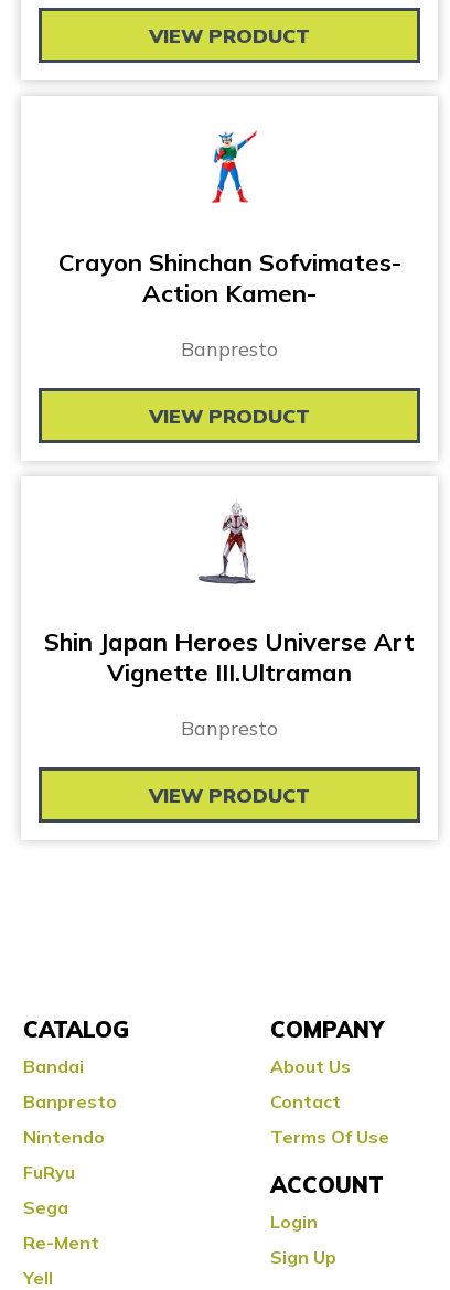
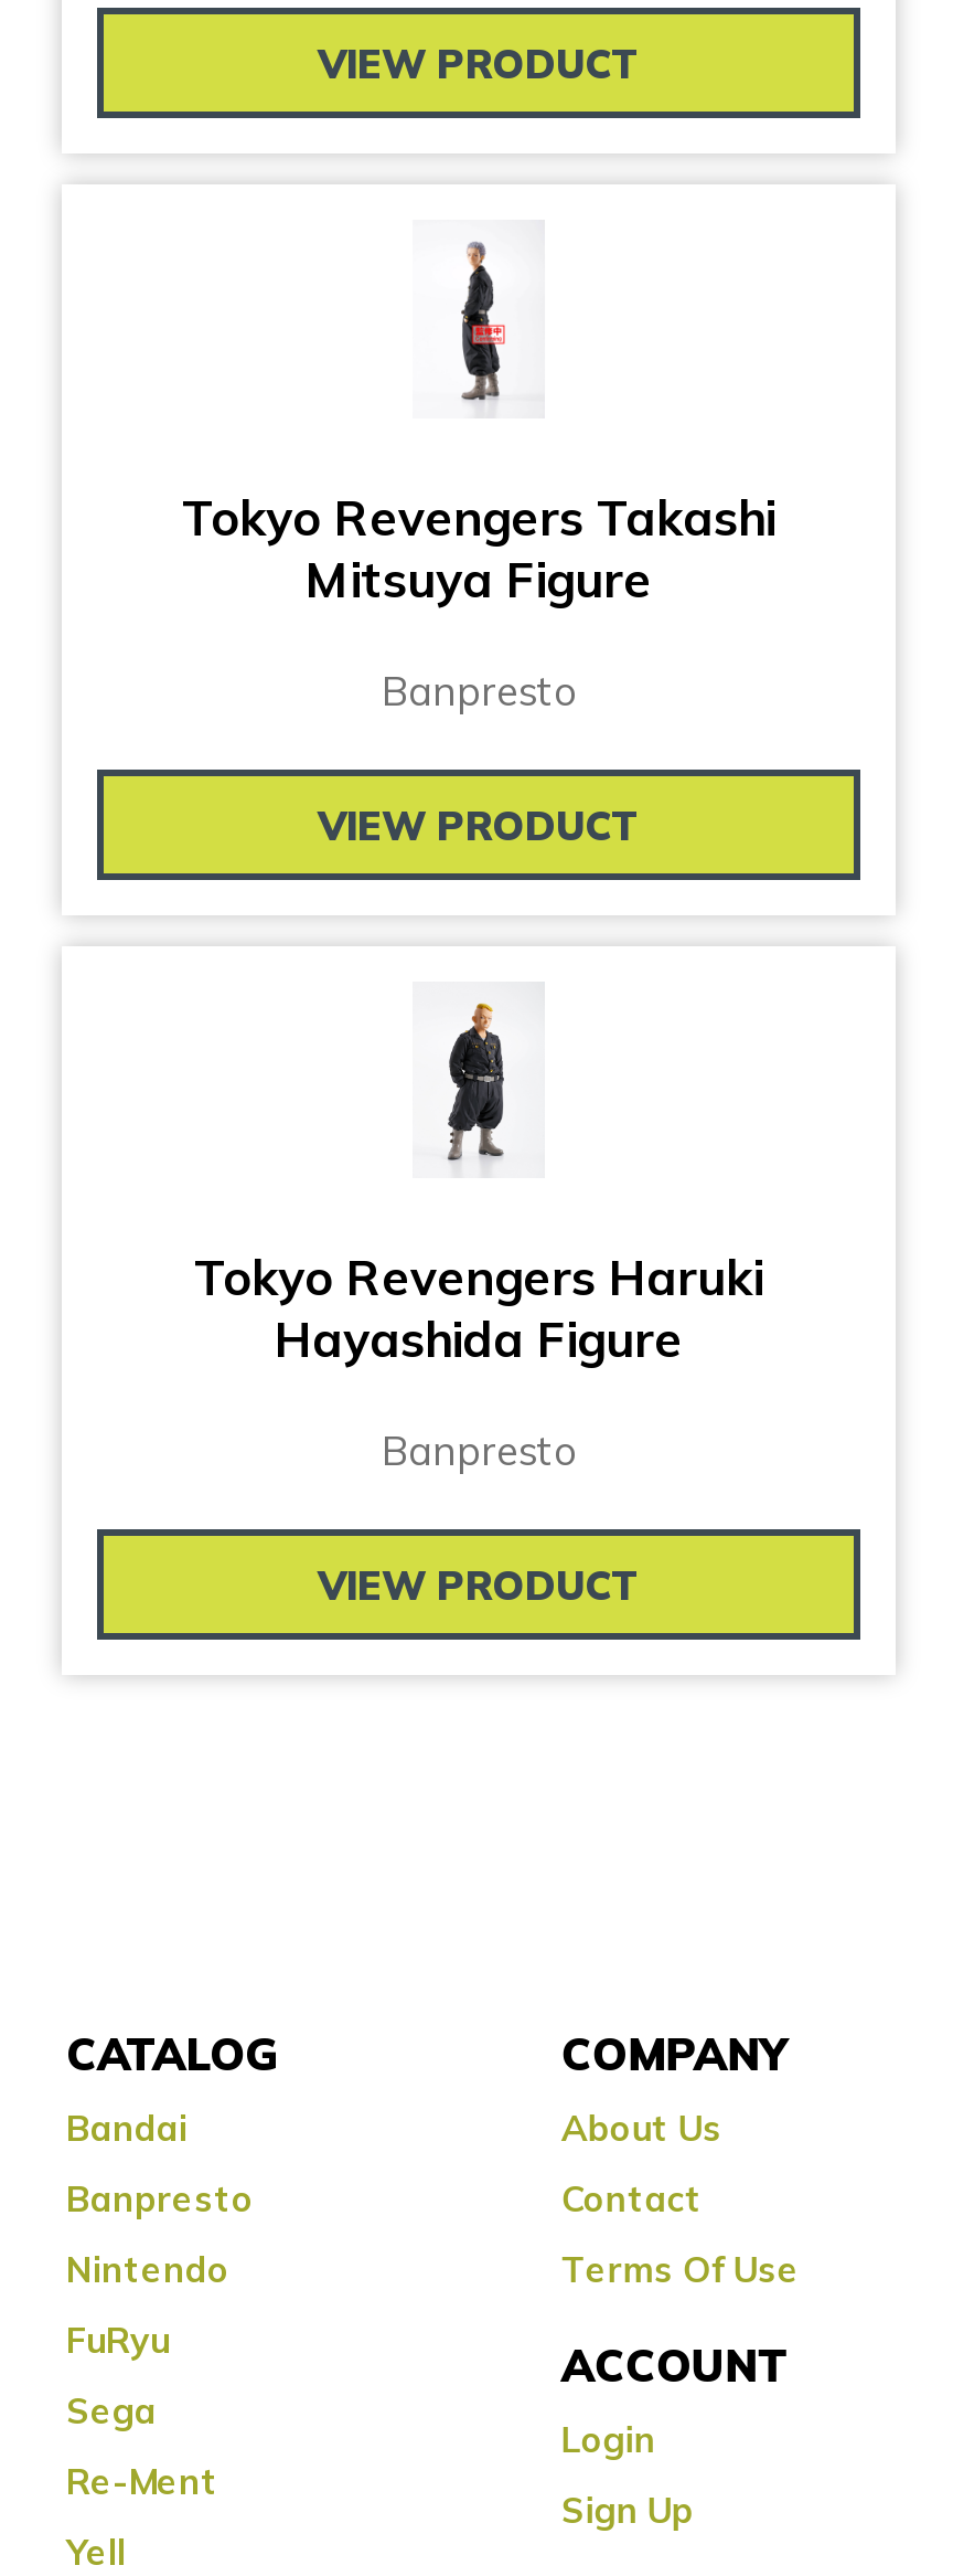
- [image]
- Crayon Shinchan Sofvimates-
- Action Kamen-
+ [image]
+ Tokyo Revengers Takashi
+ Mitsuya Figure

- [image]
- Shin Japan Heroes Universe Art
- Vignette III.Ultraman
+ [image]
+ Tokyo Revengers Haruki
+ Hayashida Figure
